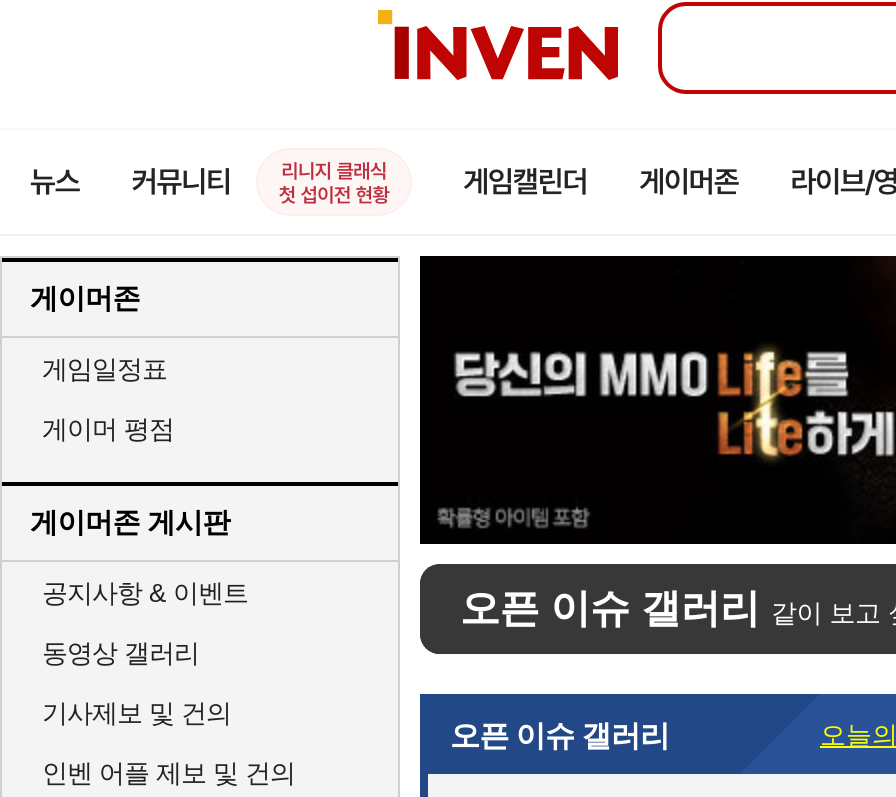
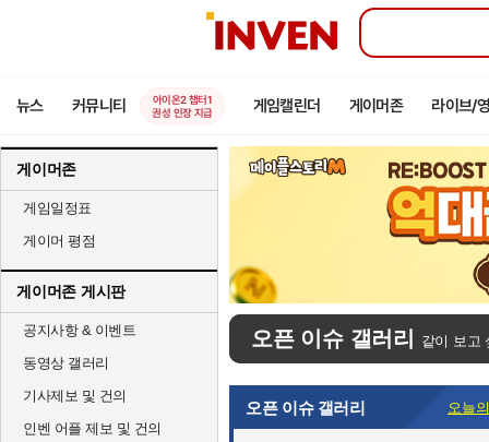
- 리니지 클래식
- 첫 섭이전 현황
+ 아이온2 챕터1
+ 권성 인장 지급

- [image]
+ [image]
